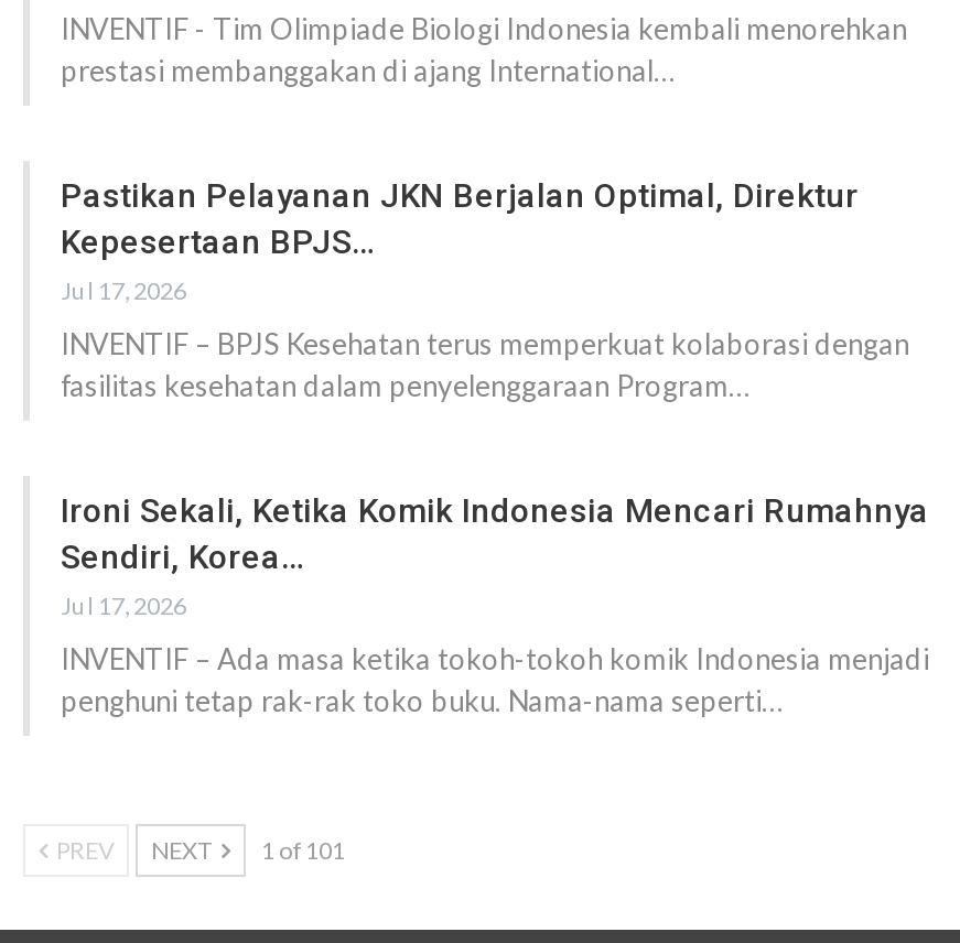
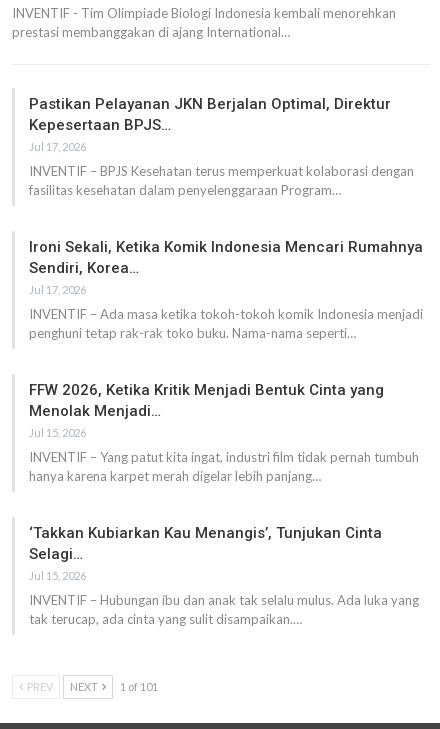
+ FFW 2026, Ketika Kritik Menjadi Bentuk Cinta yang
+ Menolak Menjadi…
+ Jul 15, 2026
+ INVENTIF – Yang patut kita ingat, industri film tidak pernah tumbuh
+ hanya karena karpet merah digelar lebih panjang…
+ ‘Takkan Kubiarkan Kau Menangis’, Tunjukan Cinta
+ Selagi…
+ Jul 15, 2026
+ INVENTIF – Hubungan ibu dan anak tak selalu mulus. Ada luka yang
+ tak terucap, ada cinta yang sulit disampaikan.…
